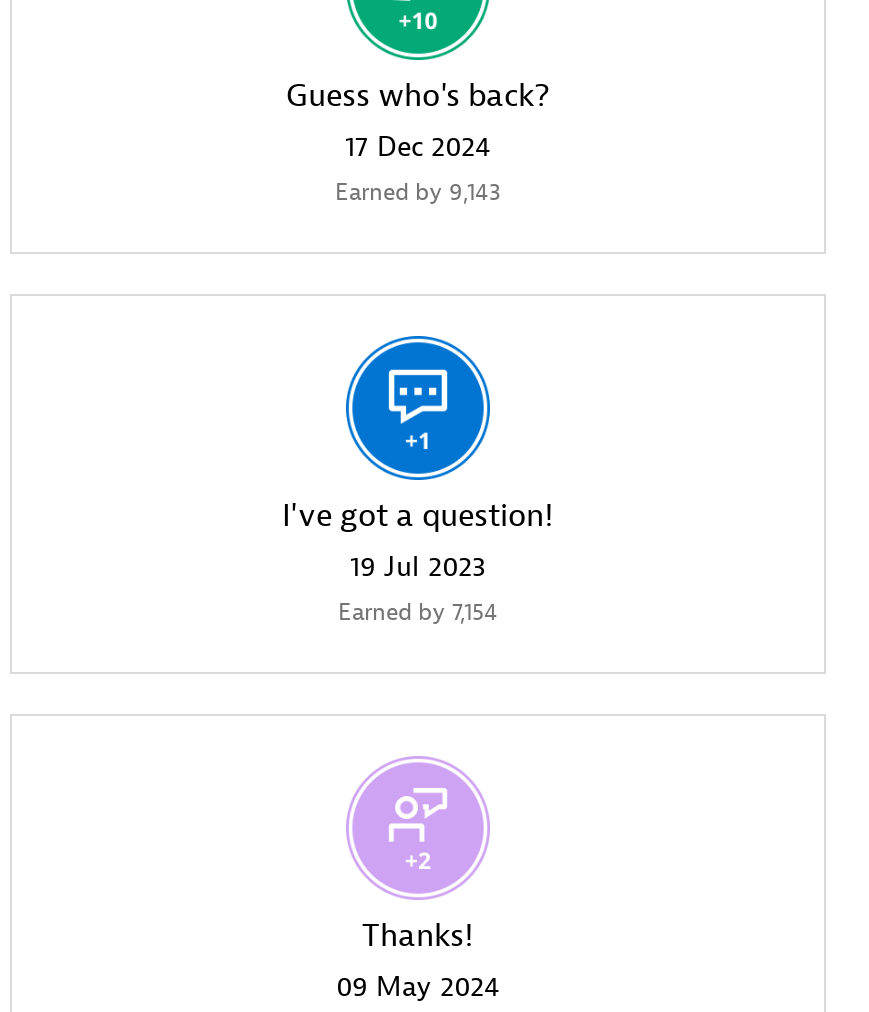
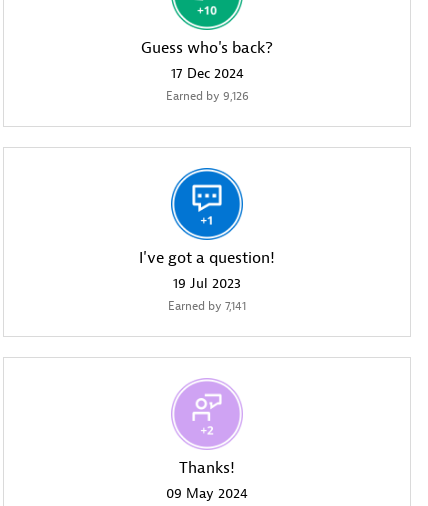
- Earned by 9,143
+ Earned by 9,126

- Earned by 7,154
+ Earned by 7,141
